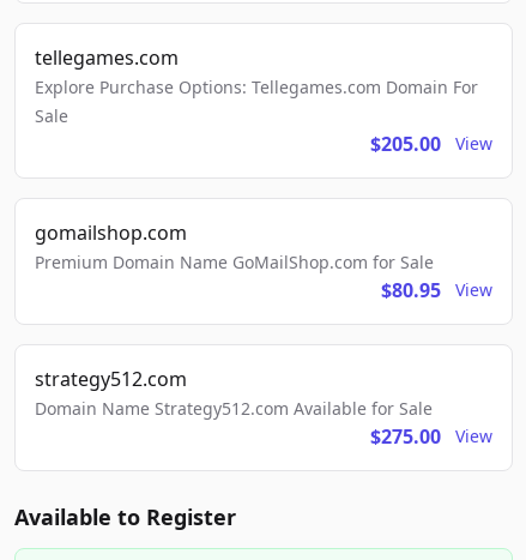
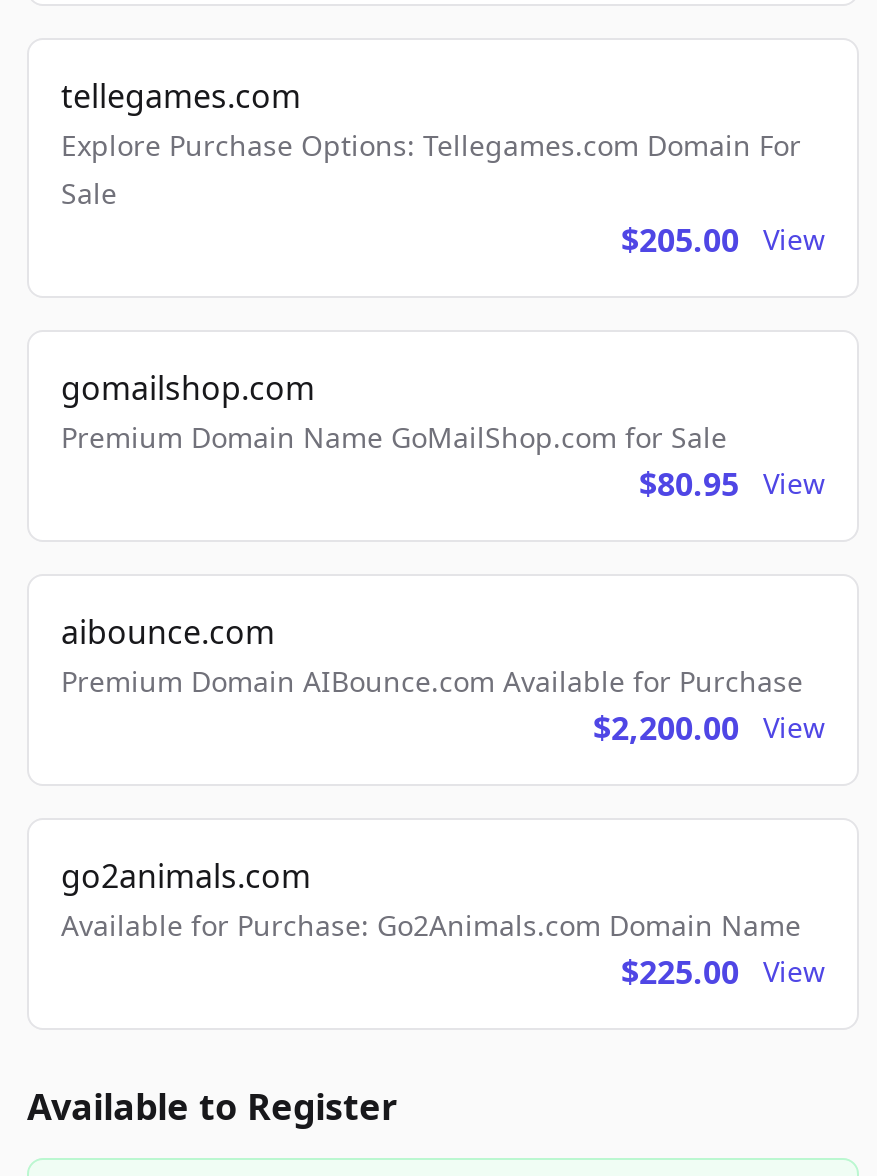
- strategy512.com
- Domain Name Strategy512.com Available for Sale
- $275.00
+ aibounce.com
+ Premium Domain AIBounce.com Available for Purchase
+ $2,200.00
+ View
+ go2animals.com
+ Available for Purchase: Go2Animals.com Domain Name
+ $225.00
